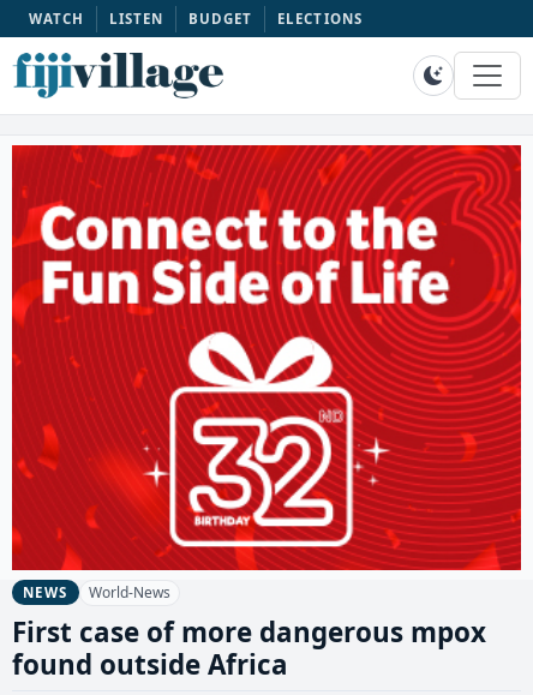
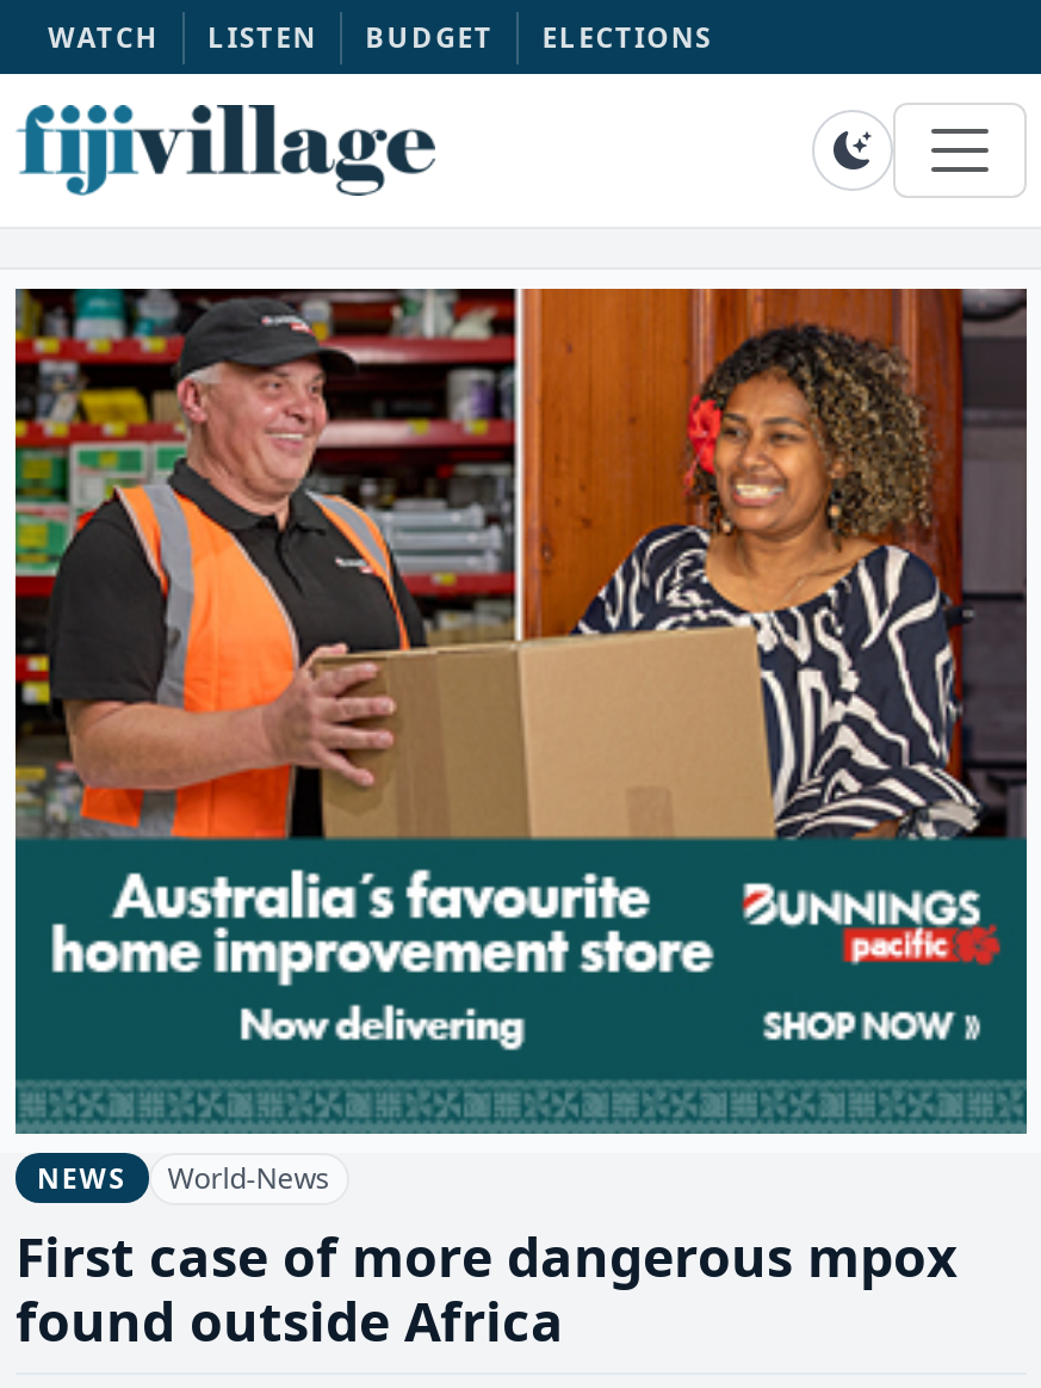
- [image]
+ [image]
